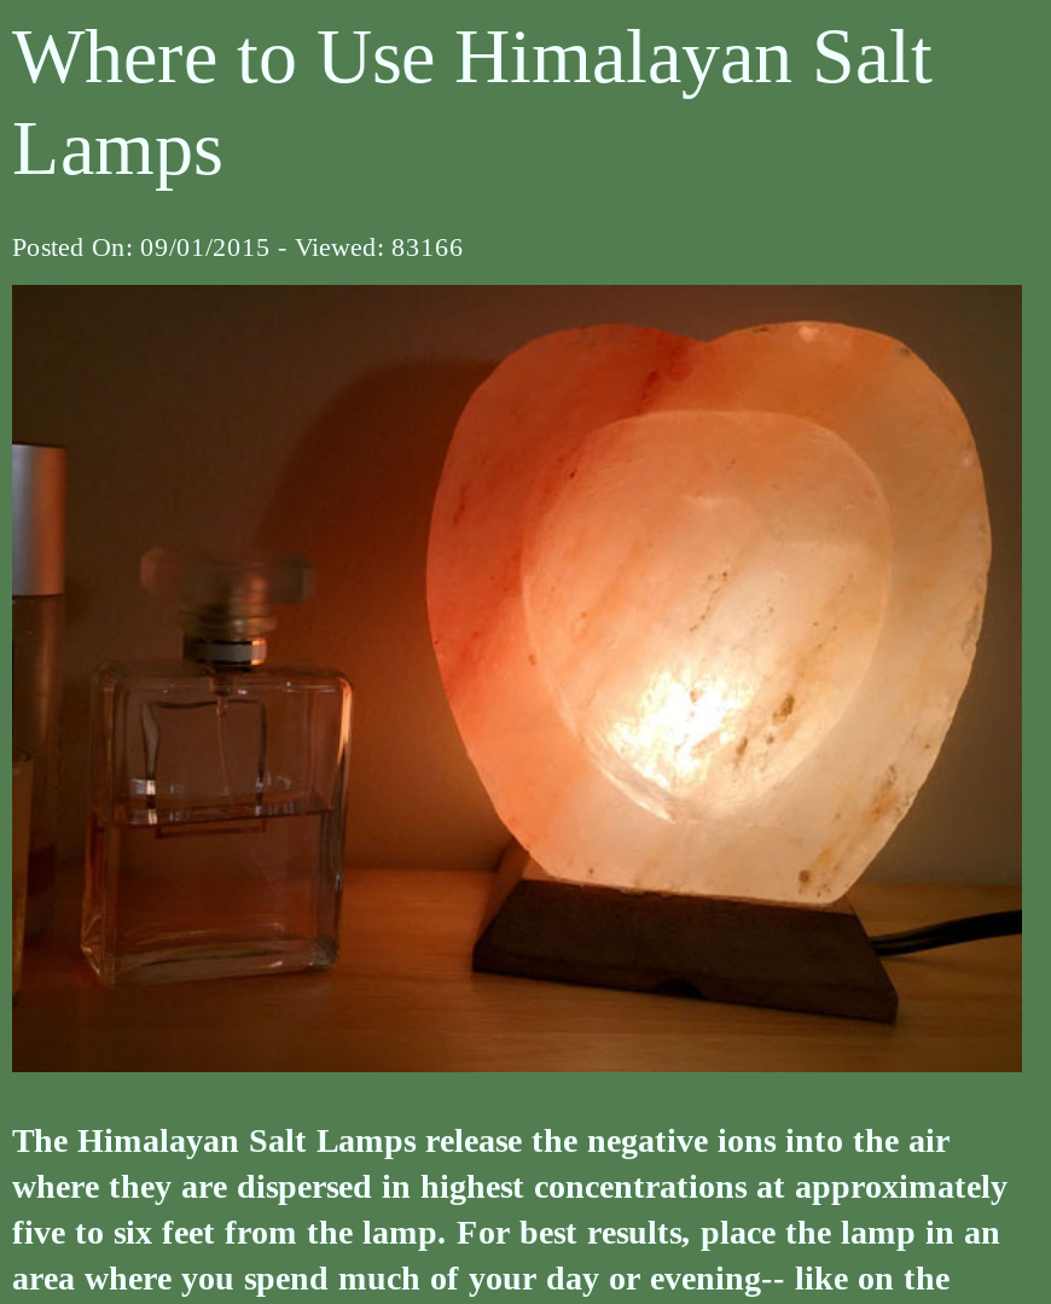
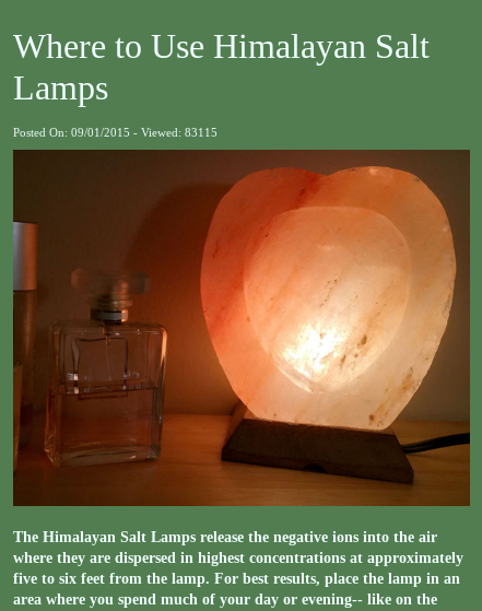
- Posted On: 09/01/2015 - Viewed: 83166
+ Posted On: 09/01/2015 - Viewed: 83115
